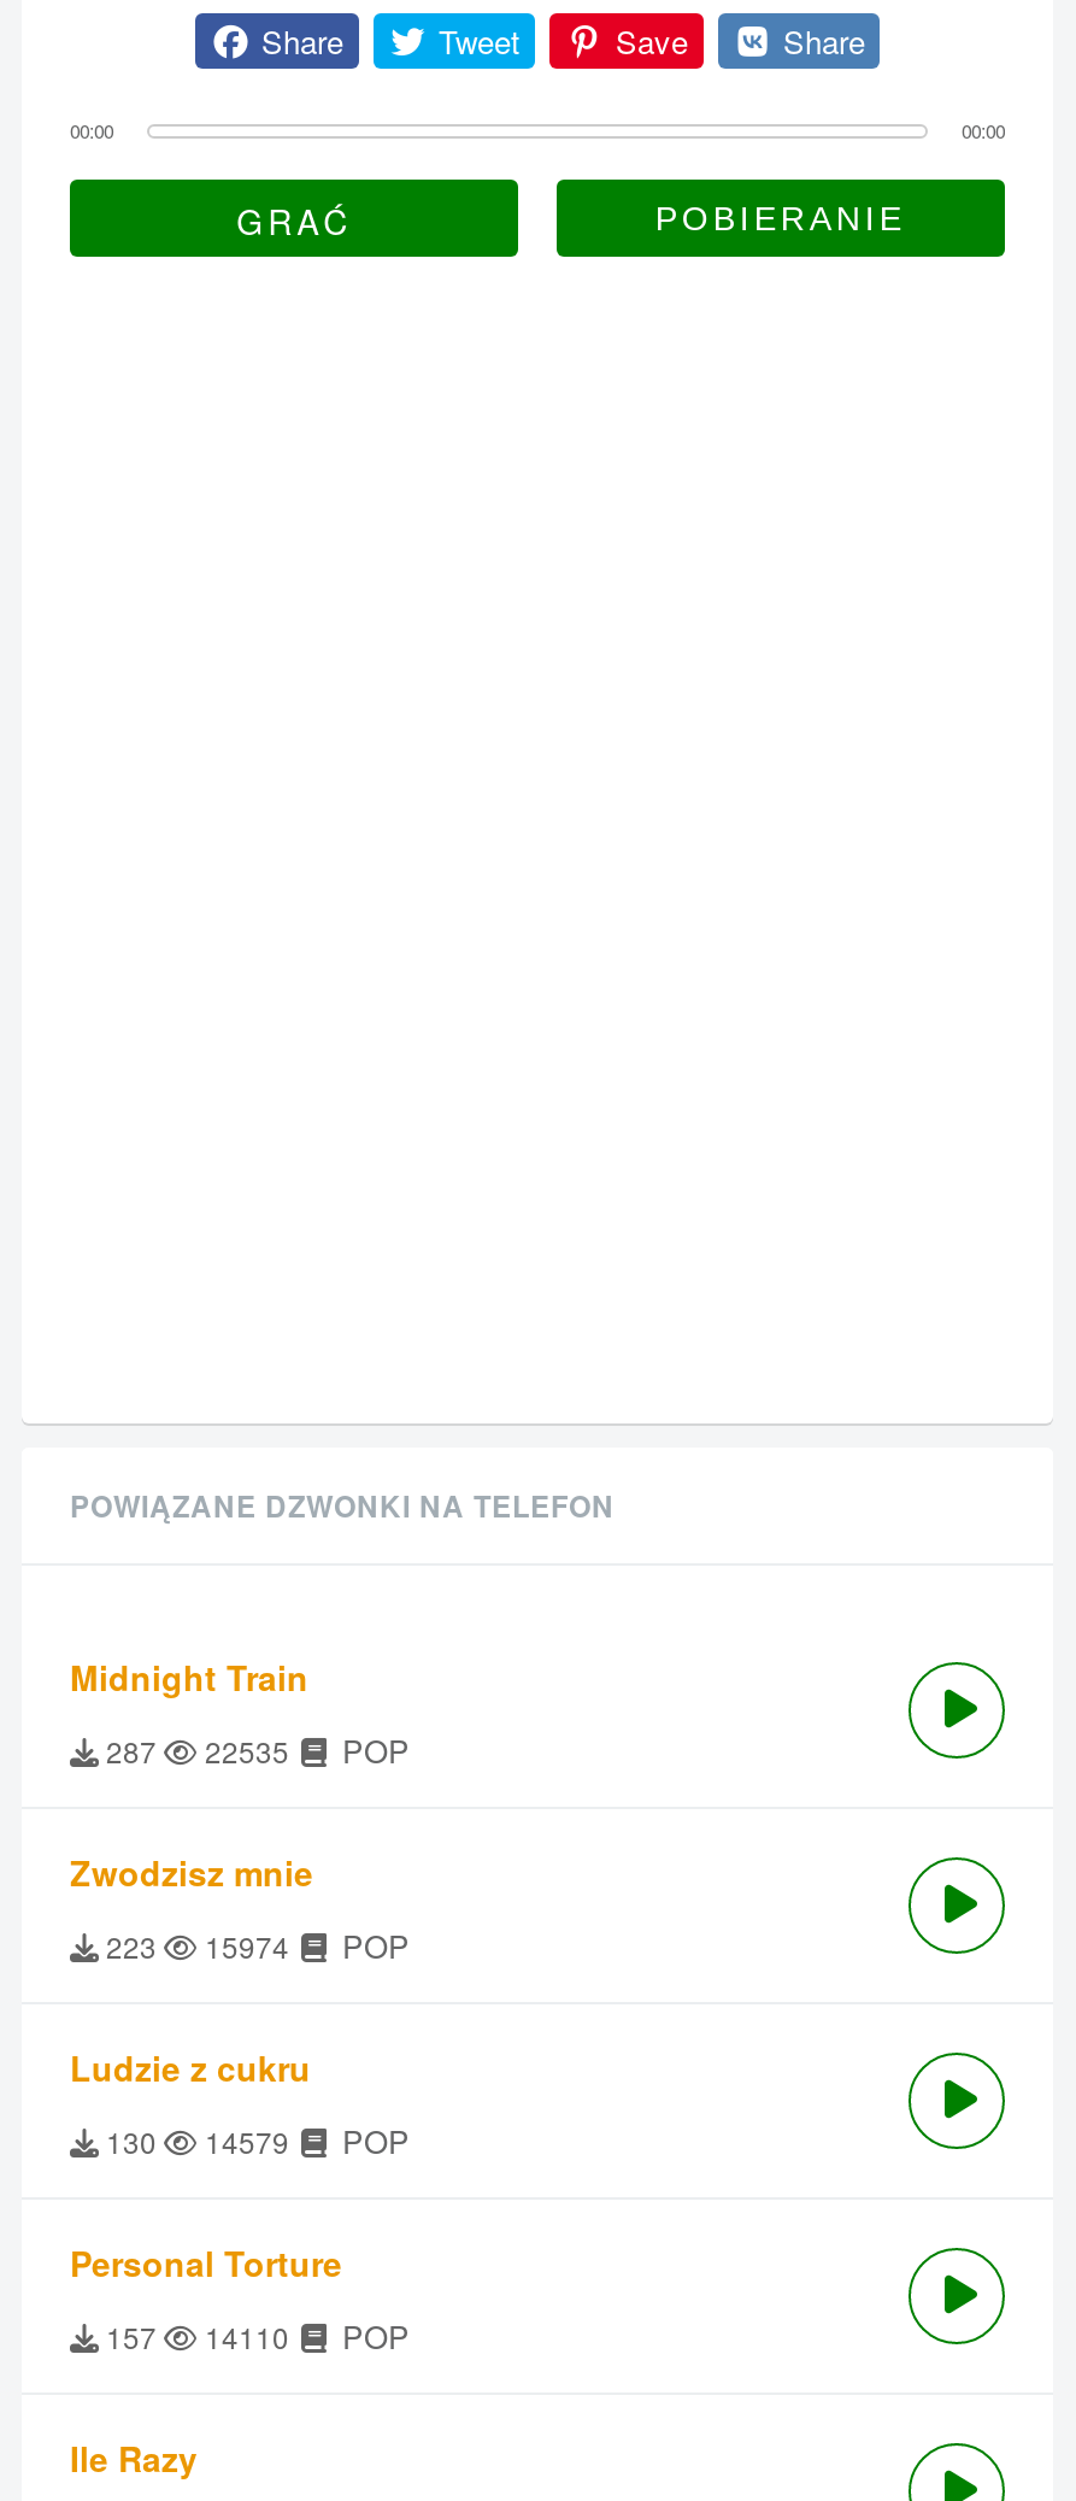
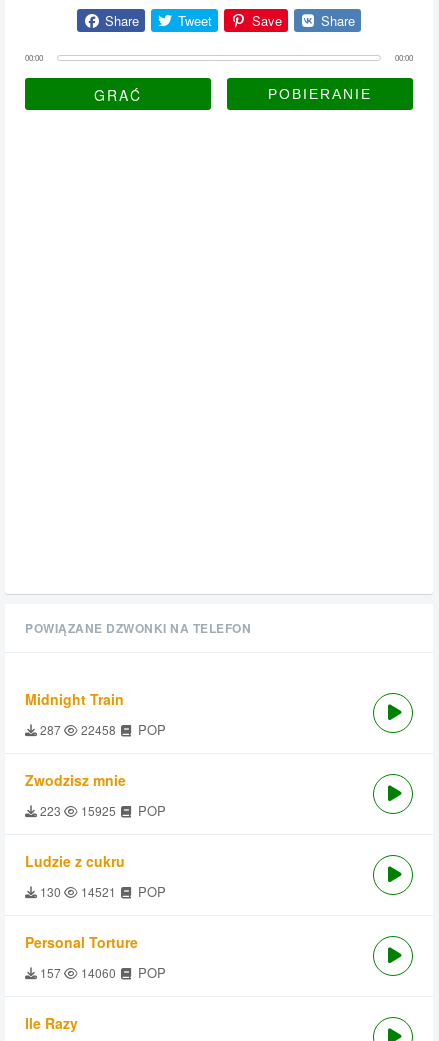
- 287 22535 POP
+ 287 22458 POP

- 223 15974 POP
+ 223 15925 POP

- 130 14579 POP
+ 130 14521 POP

- 157 14110 POP
+ 157 14060 POP
